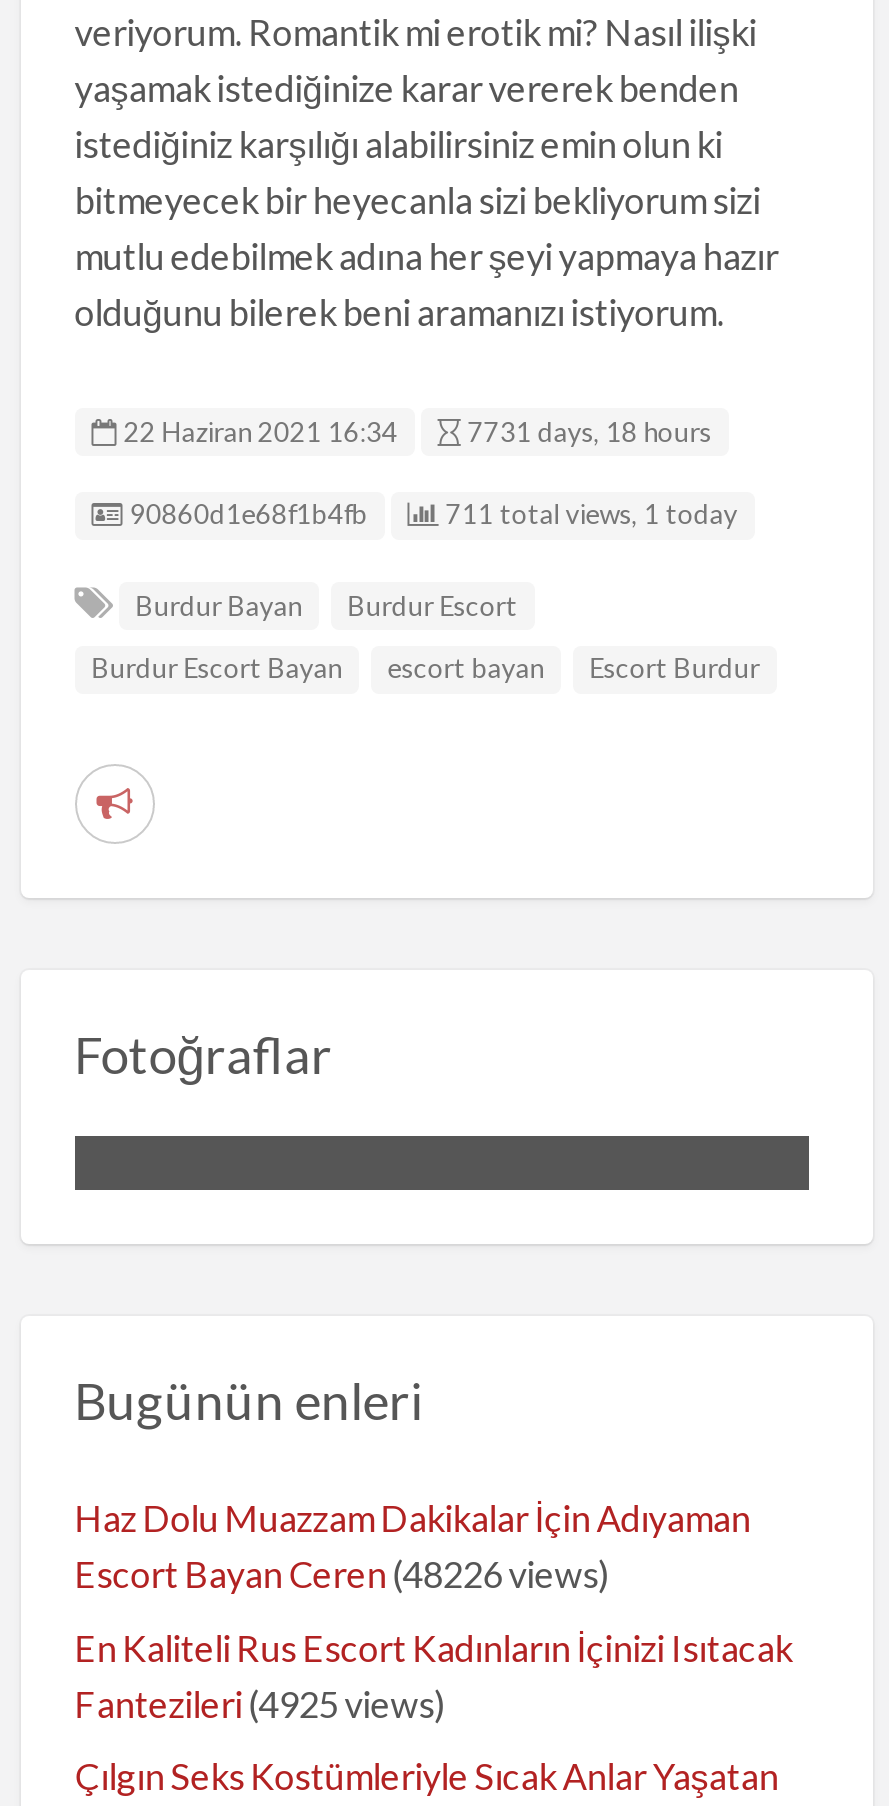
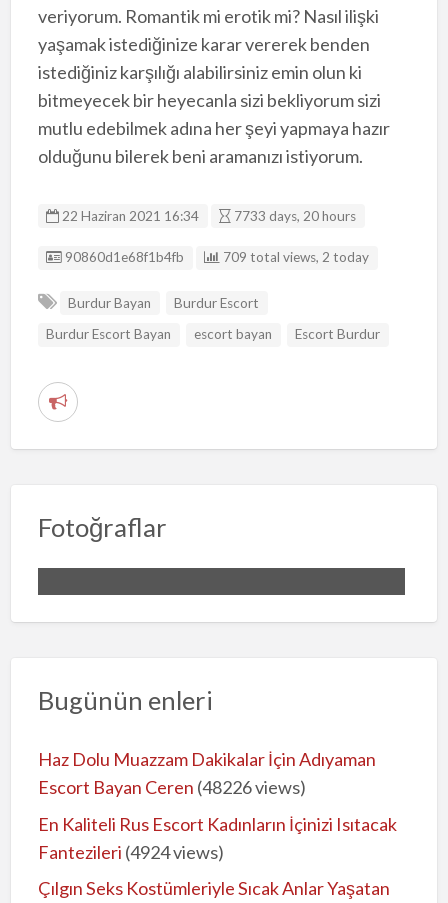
- 22 Haziran 2021 16:34 7731 days, 18 hours
+ 22 Haziran 2021 16:34 7733 days, 20 hours

- 711 total views, 1 today
+ 709 total views, 2 today

- Fantezileri (4925 views)
+ Fantezileri (4924 views)
